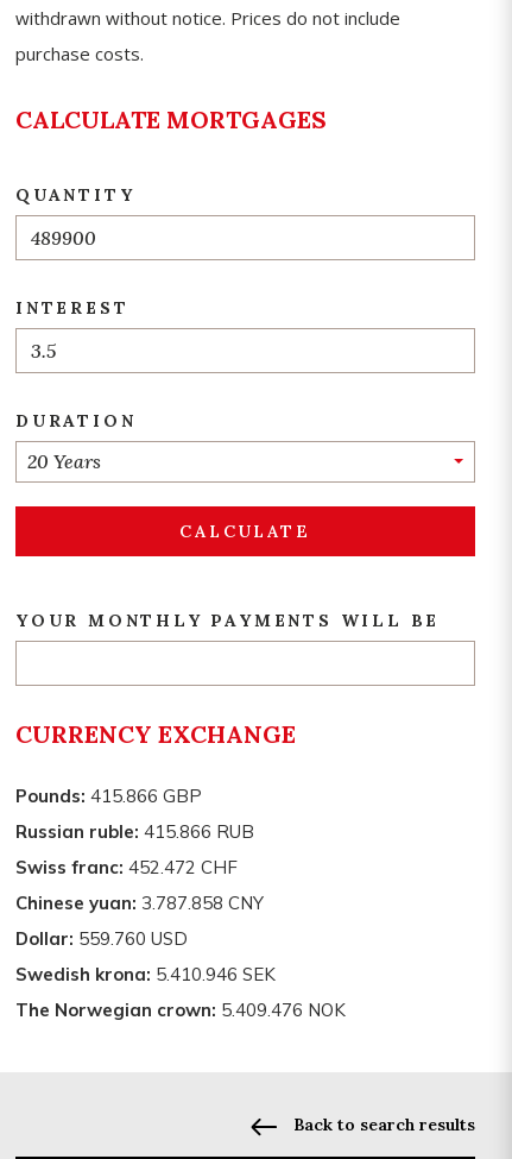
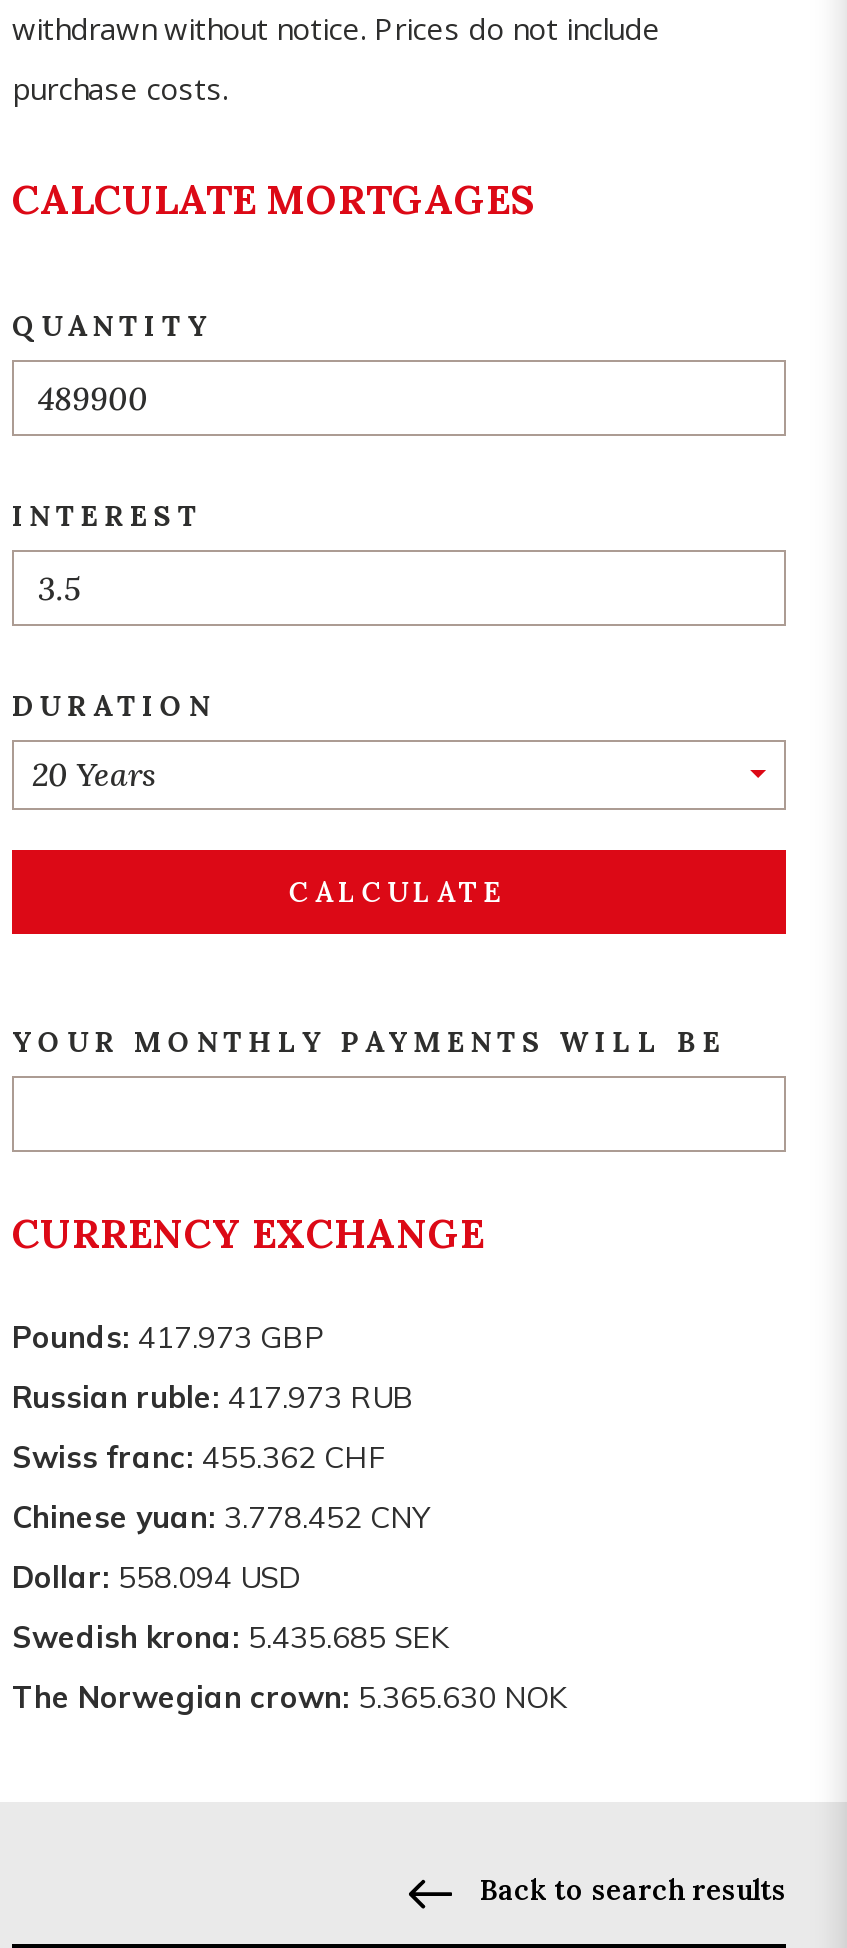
- Pounds: 415.866 GBP
+ Pounds: 417.973 GBP

- Russian ruble: 415.866 RUB
+ Russian ruble: 417.973 RUB

- Swiss franc: 452.472 CHF
+ Swiss franc: 455.362 CHF

- Chinese yuan: 3.787.858 CNY
+ Chinese yuan: 3.778.452 CNY

- Dollar: 559.760 USD
+ Dollar: 558.094 USD

- Swedish krona: 5.410.946 SEK
+ Swedish krona: 5.435.685 SEK

- The Norwegian crown: 5.409.476 NOK
+ The Norwegian crown: 5.365.630 NOK
